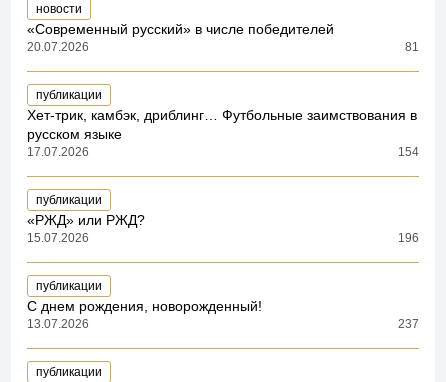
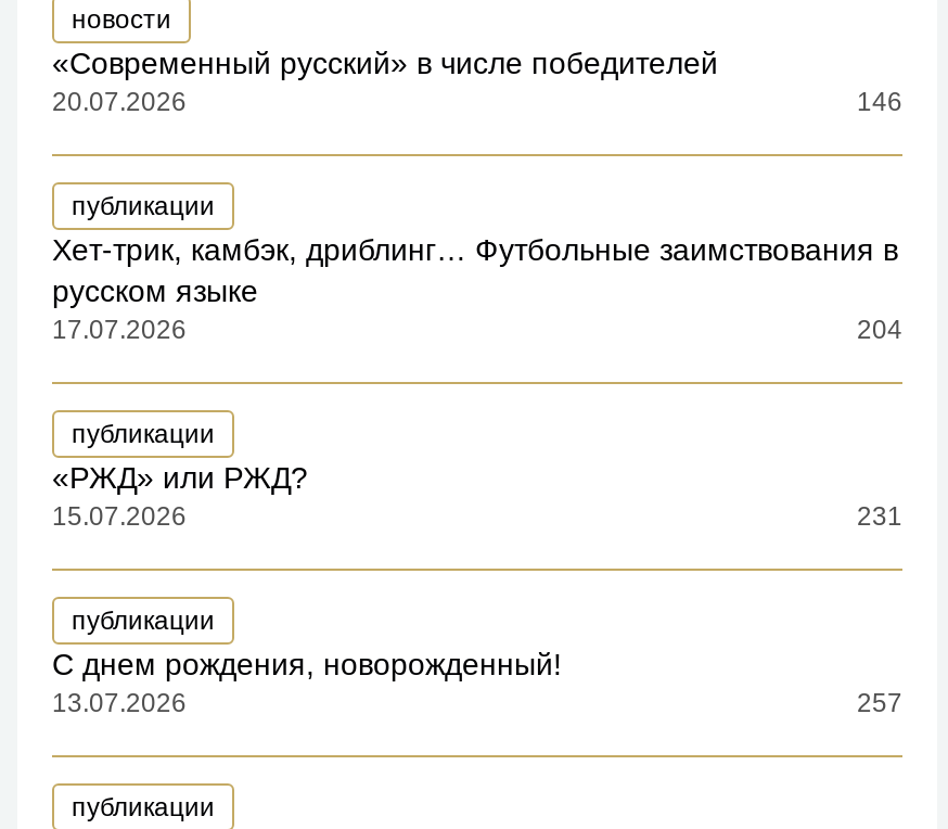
- 81
+ 146

- 154
+ 204

- 196
+ 231

- 237
+ 257
